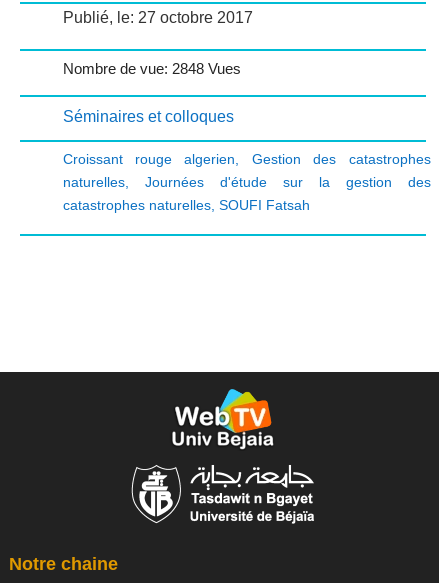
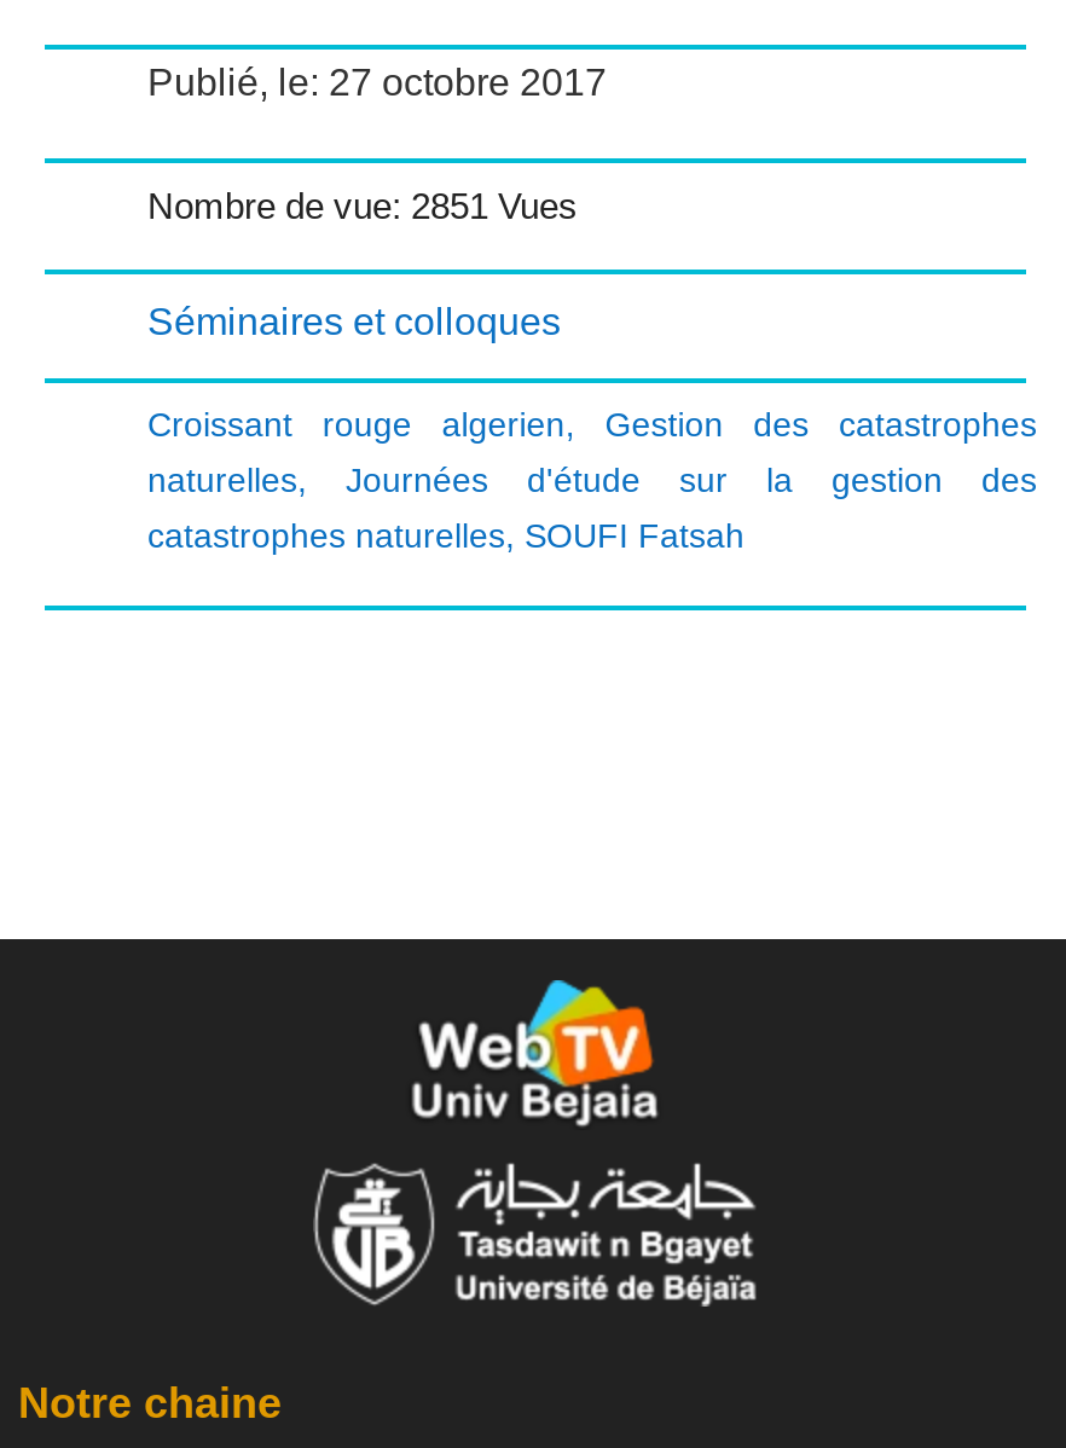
- Nombre de vue: 2848 Vues
+ Nombre de vue: 2851 Vues
